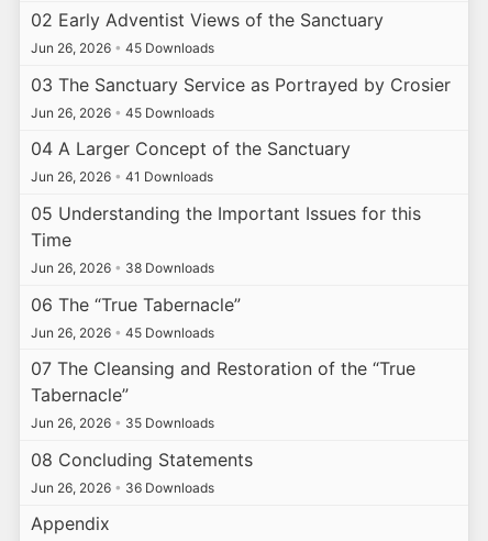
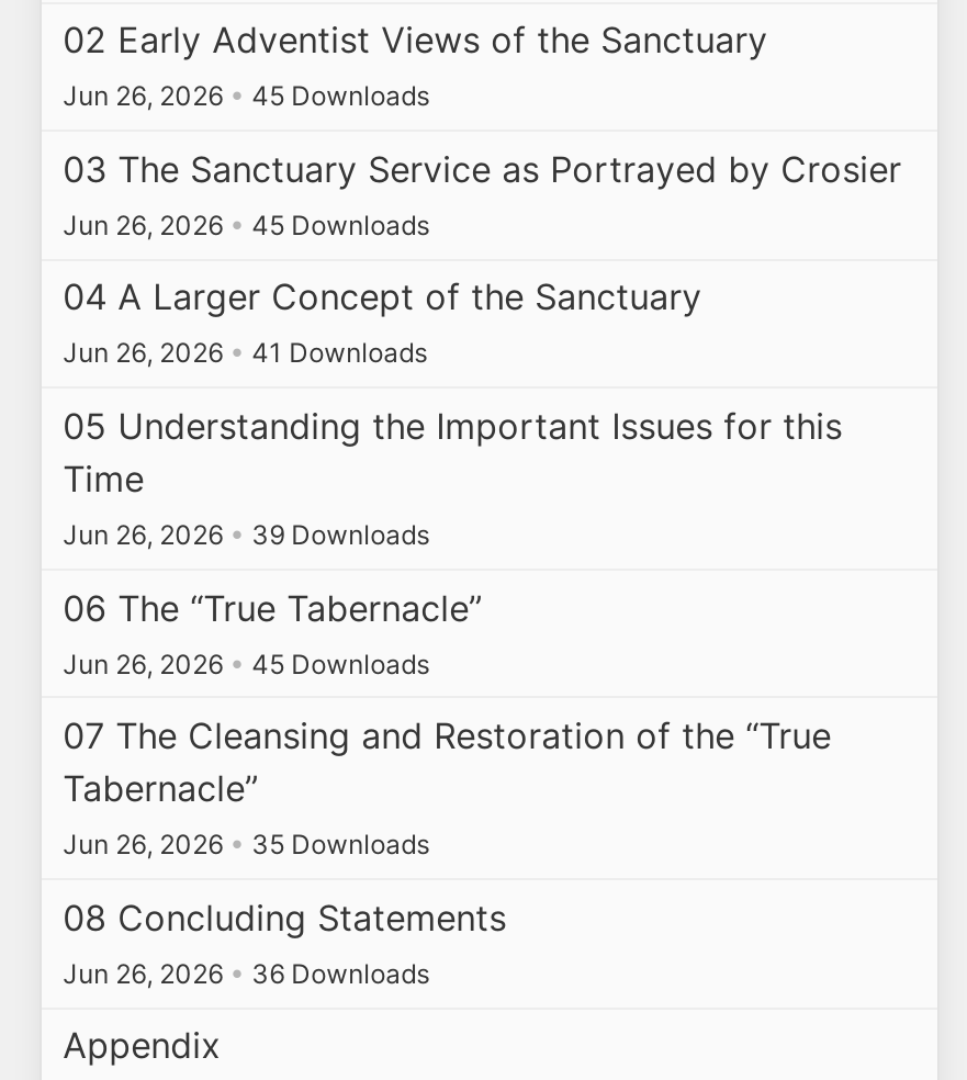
- Jun 26, 2026 • 38 Downloads
+ Jun 26, 2026 • 39 Downloads
